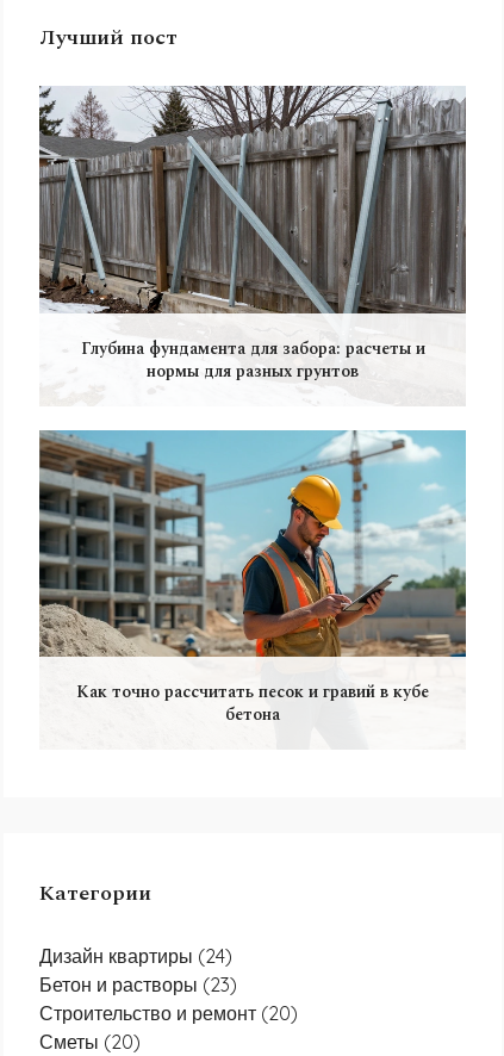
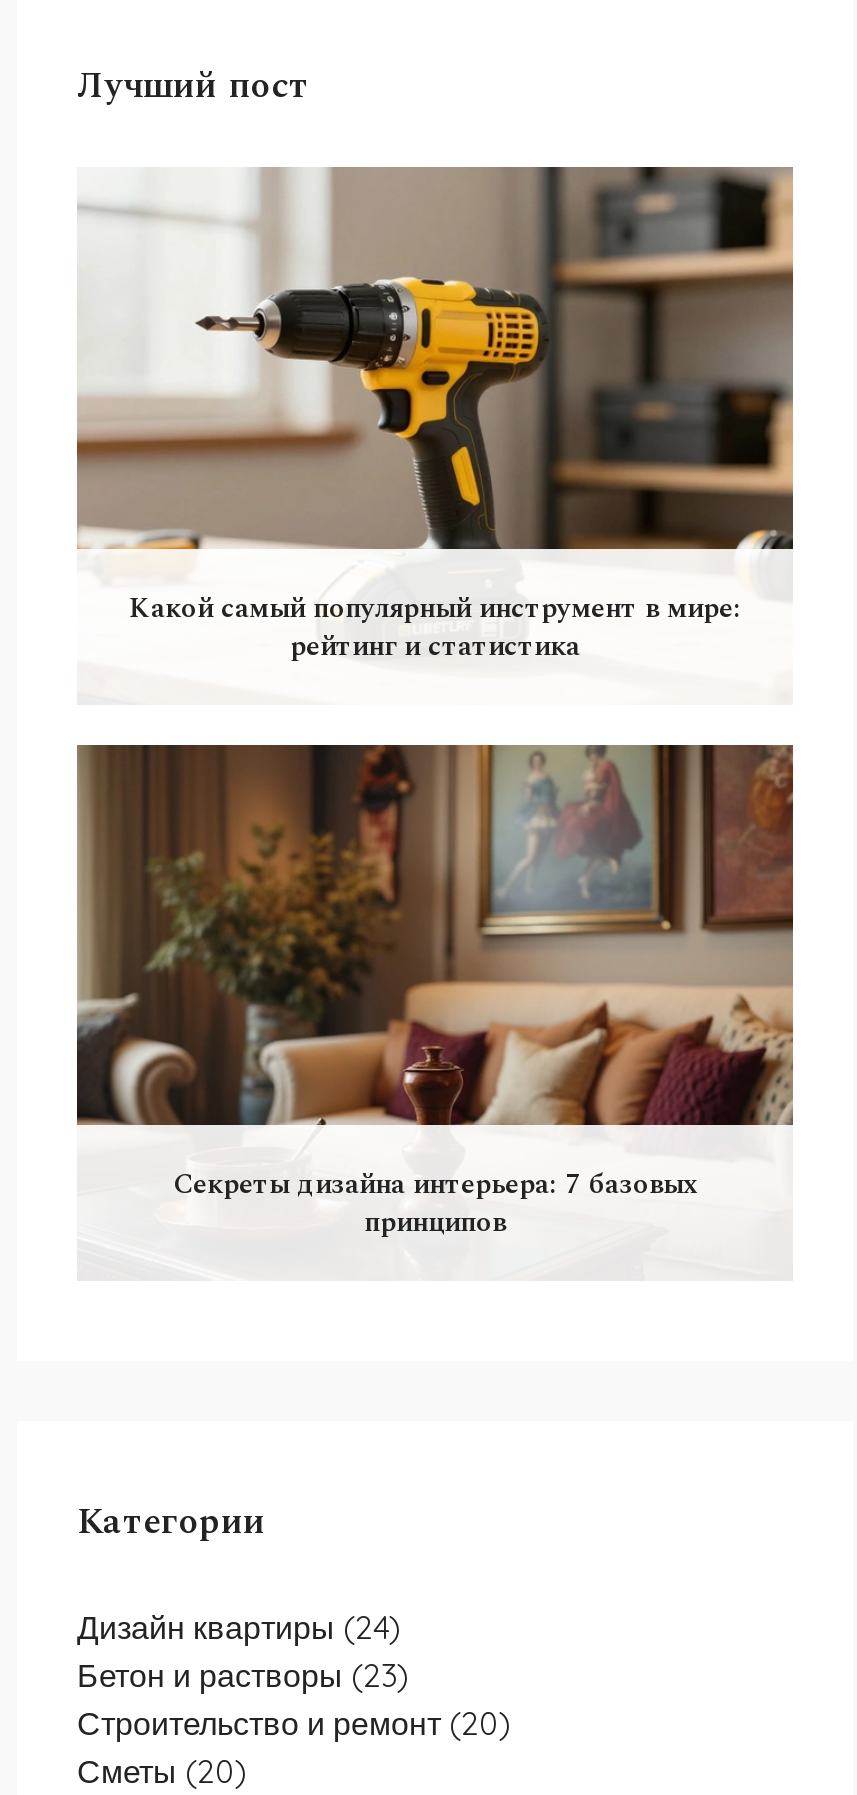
- [image]
- Глубина фундамента для забора: расчеты и
- нормы для разных грунтов
+ [image]
+ Какой самый популярный инструмент в мире:
+ рейтинг и статистика

- [image]
- Как точно рассчитать песок и гравий в кубе
- бетона
+ [image]
+ Секреты дизайна интерьера: 7 базовых
+ принципов
